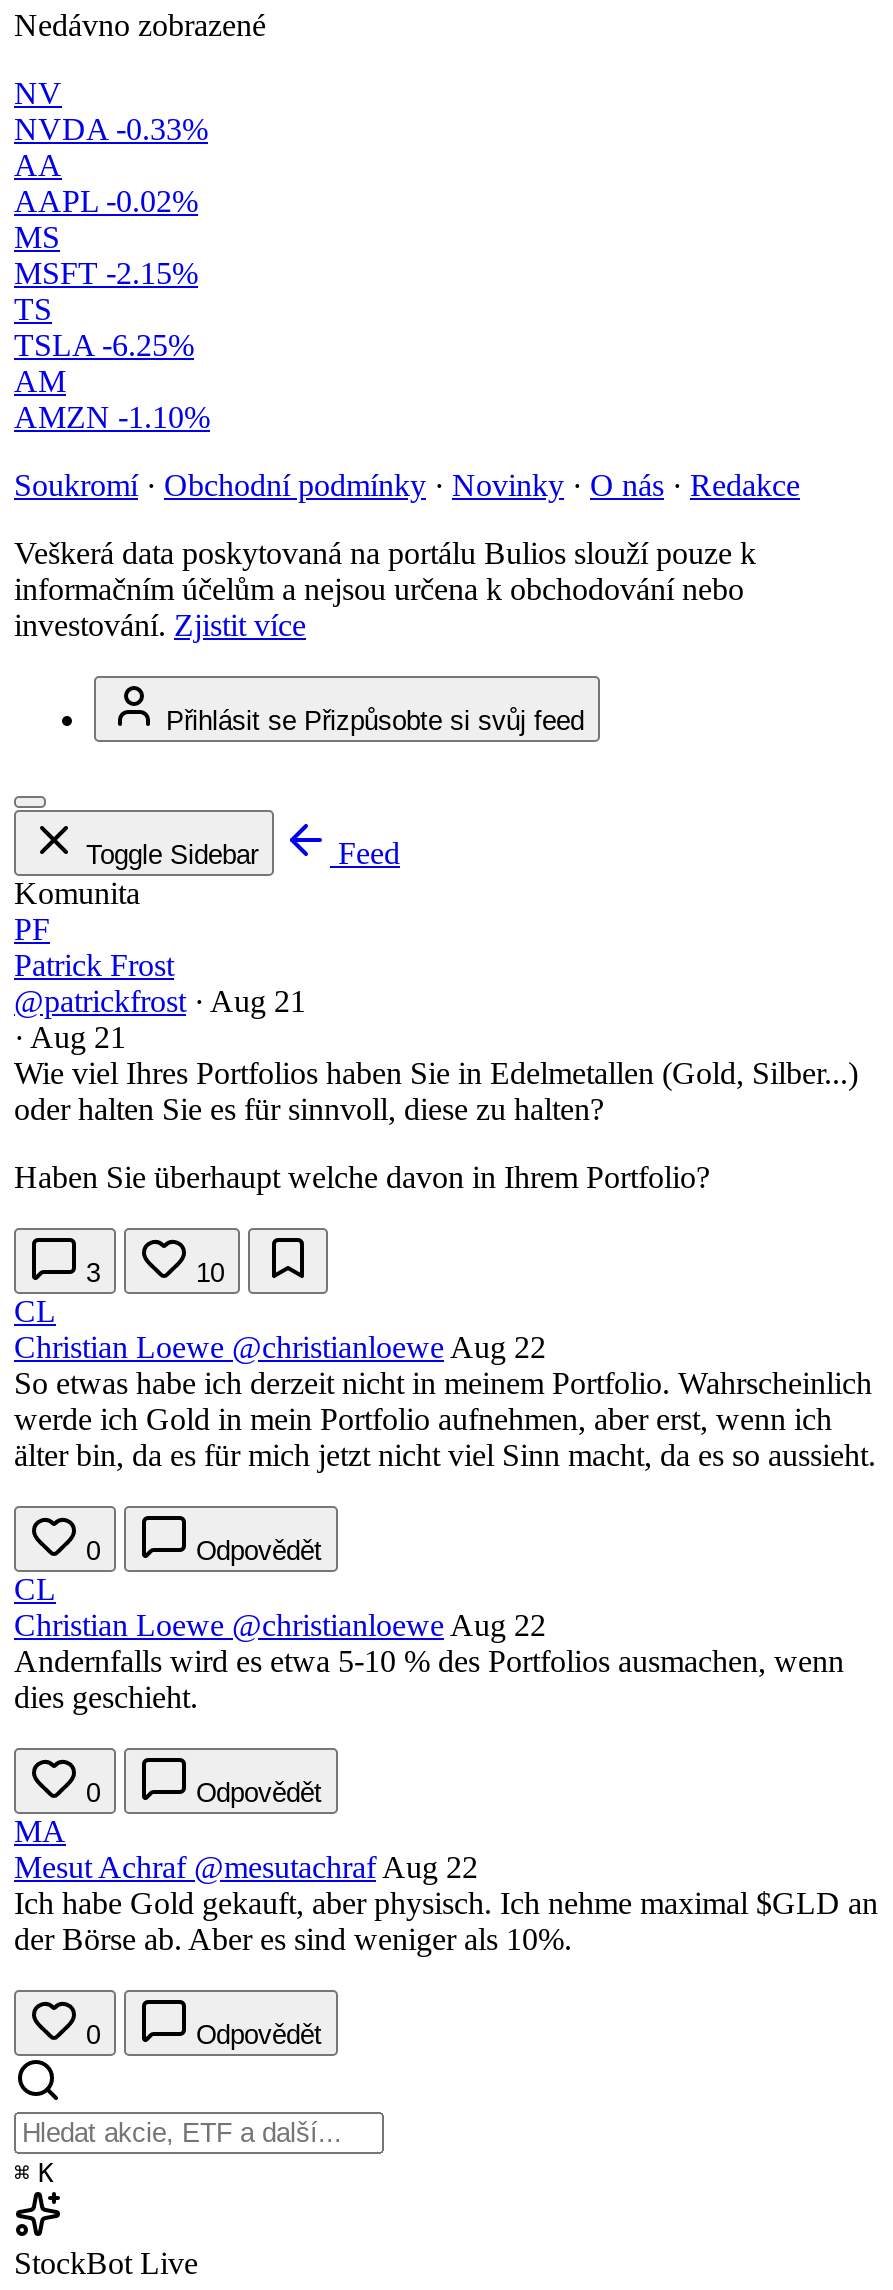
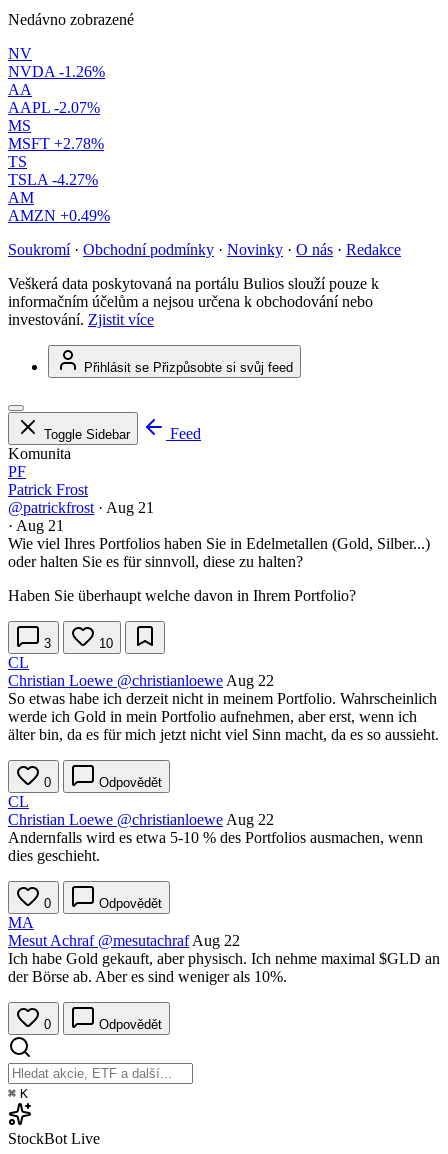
- NVDA -0.33%
+ NVDA -1.26%

- AAPL -0.02%
+ AAPL -2.07%

- MSFT -2.15%
+ MSFT +2.78%

- TSLA -6.25%
+ TSLA -4.27%

- AMZN -1.10%
+ AMZN +0.49%
